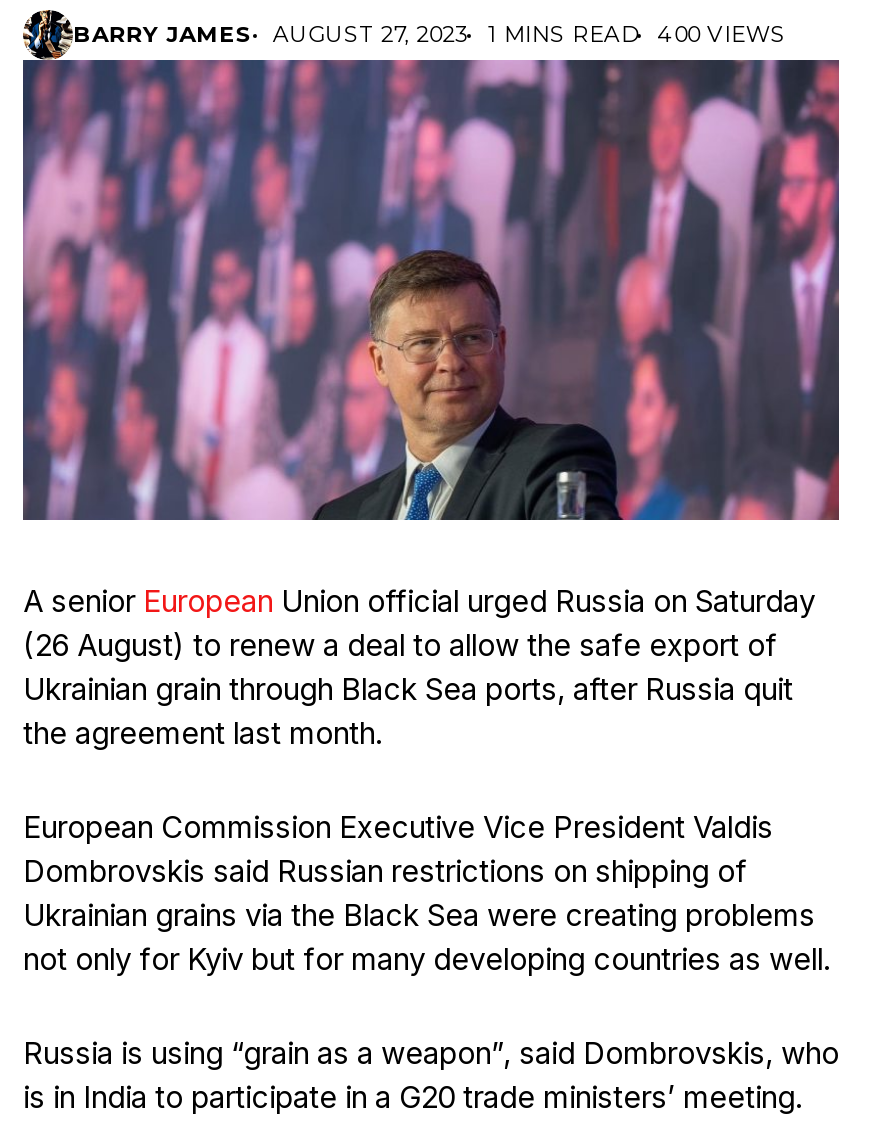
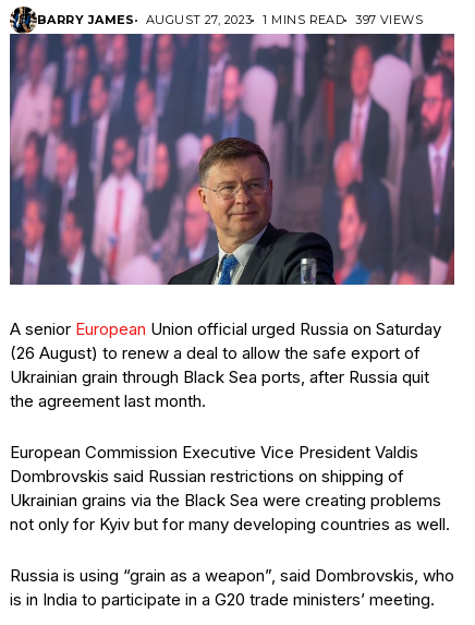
- BARRY JAMES AUGUST 27, 2023 1 MINS READ 400 VIEWS
+ BARRY JAMES AUGUST 27, 2023 1 MINS READ 397 VIEWS
